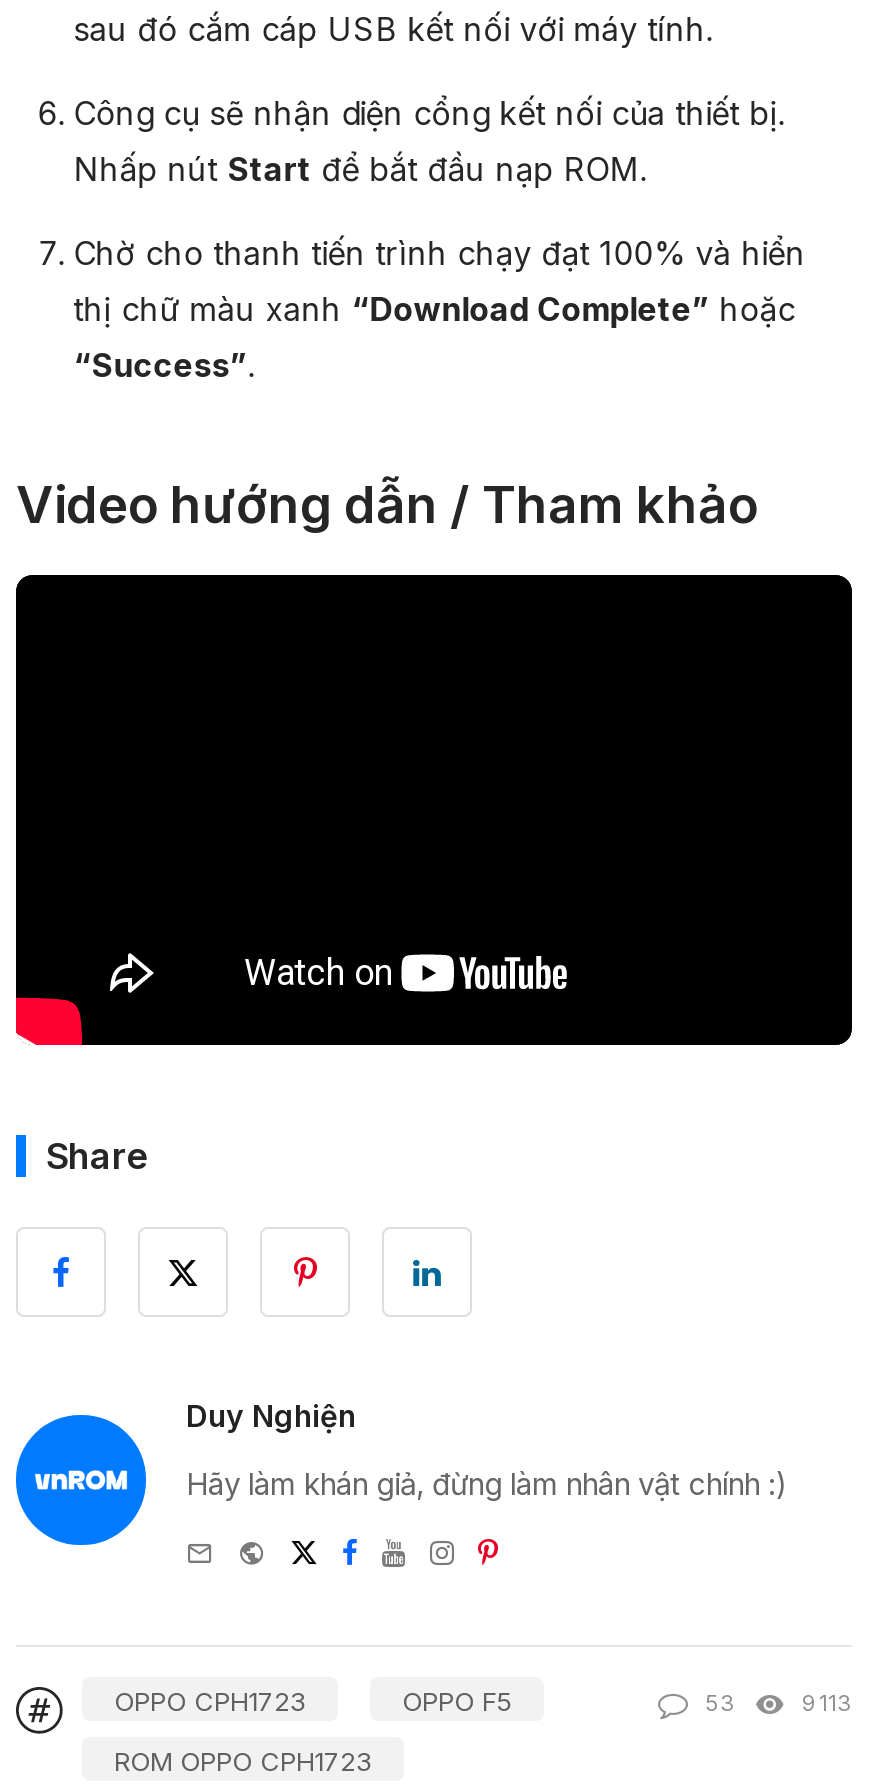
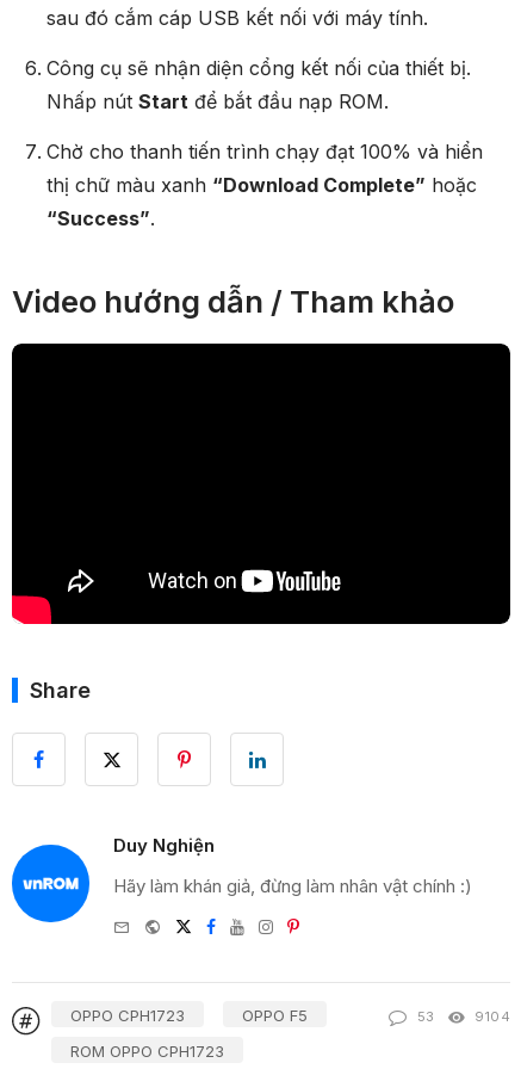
- 9113
+ 9104
